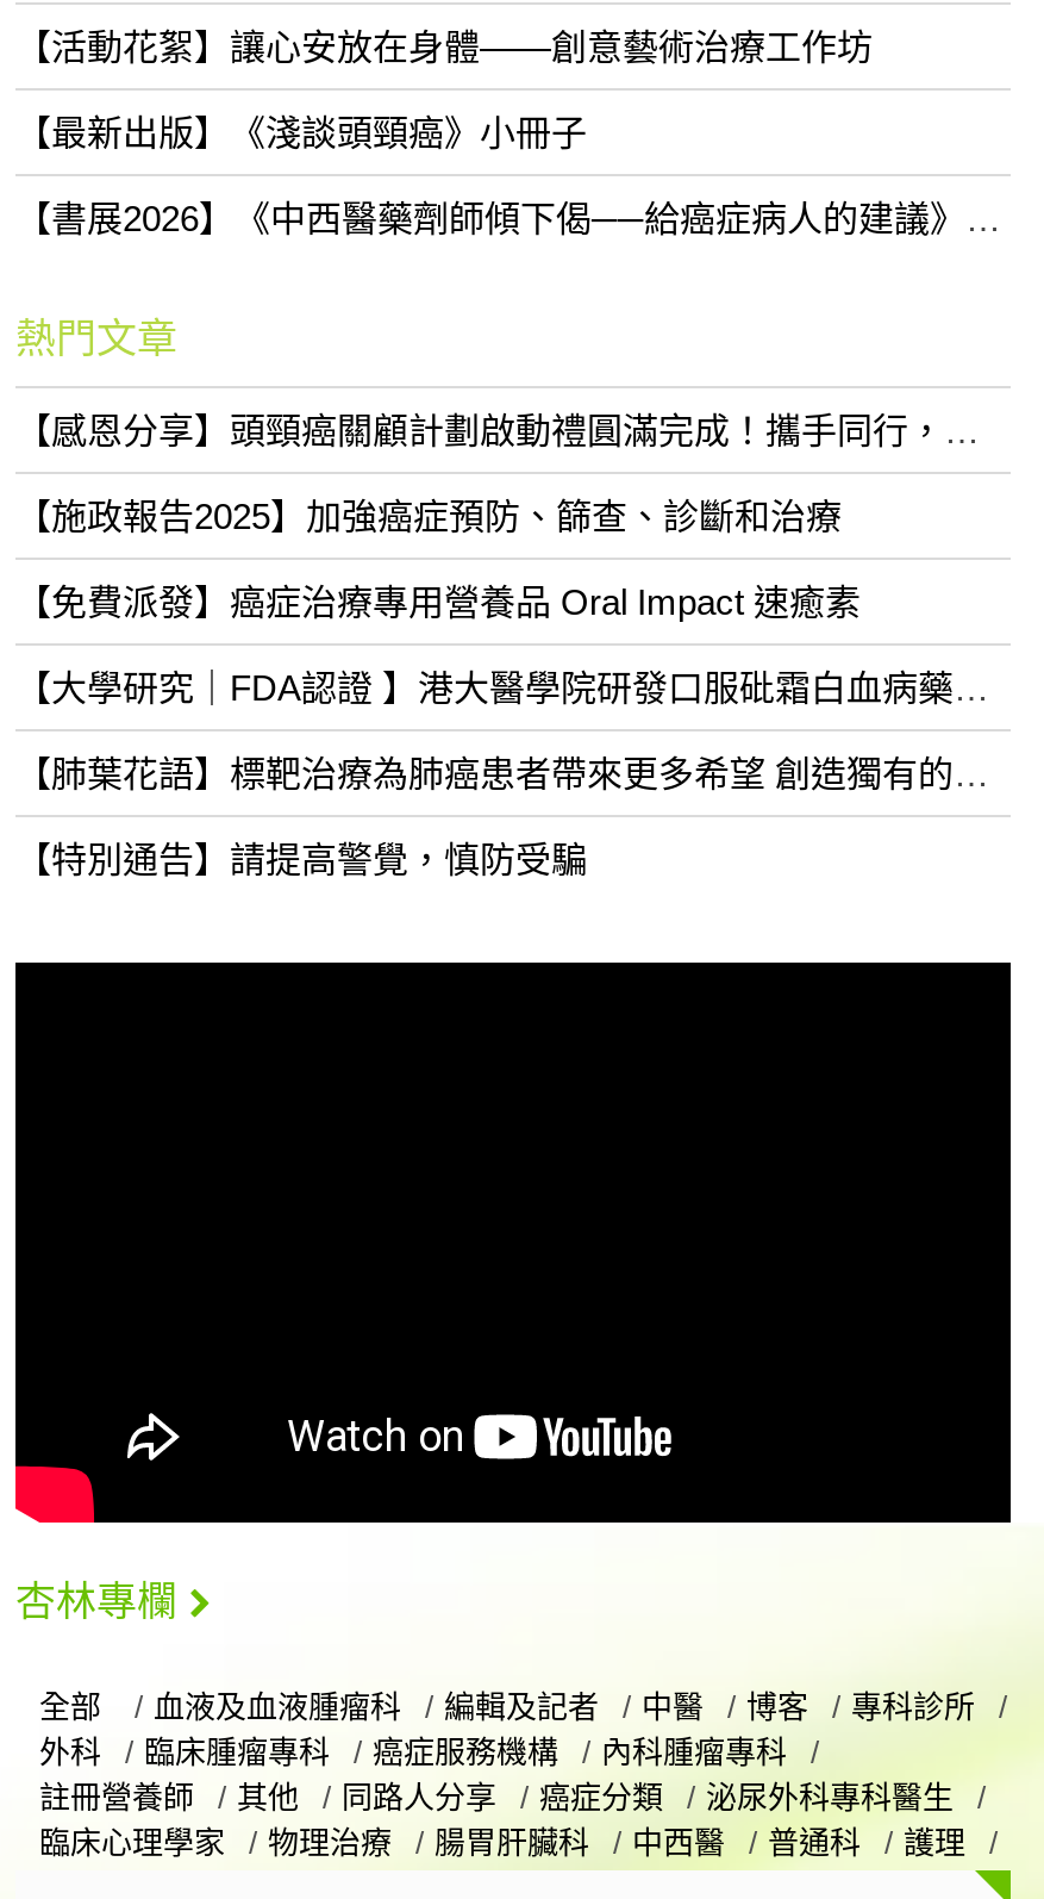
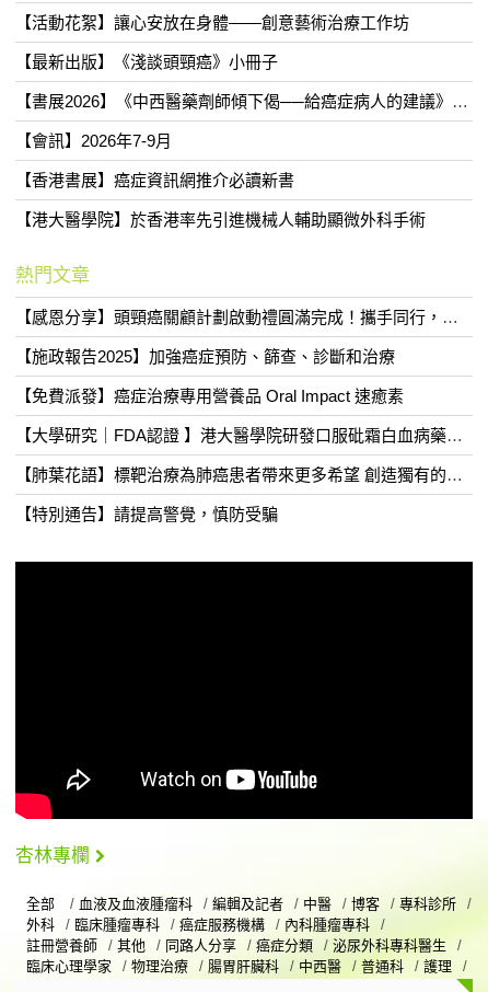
+ 【會訊】2026年7-9月
+ 【香港書展】癌症資訊網推介必讀新書
+ 【港大醫學院】於香港率先引進機械人輔助顯微外科手術
